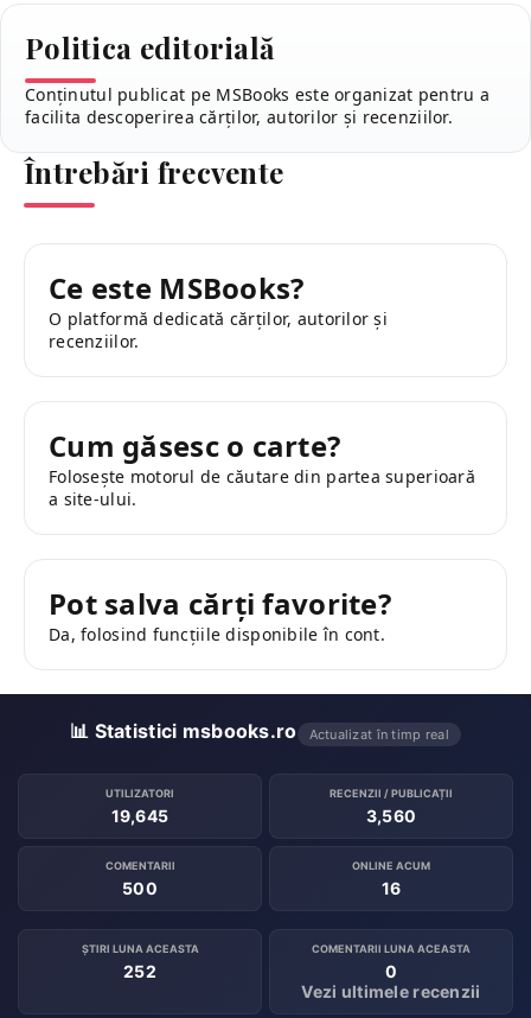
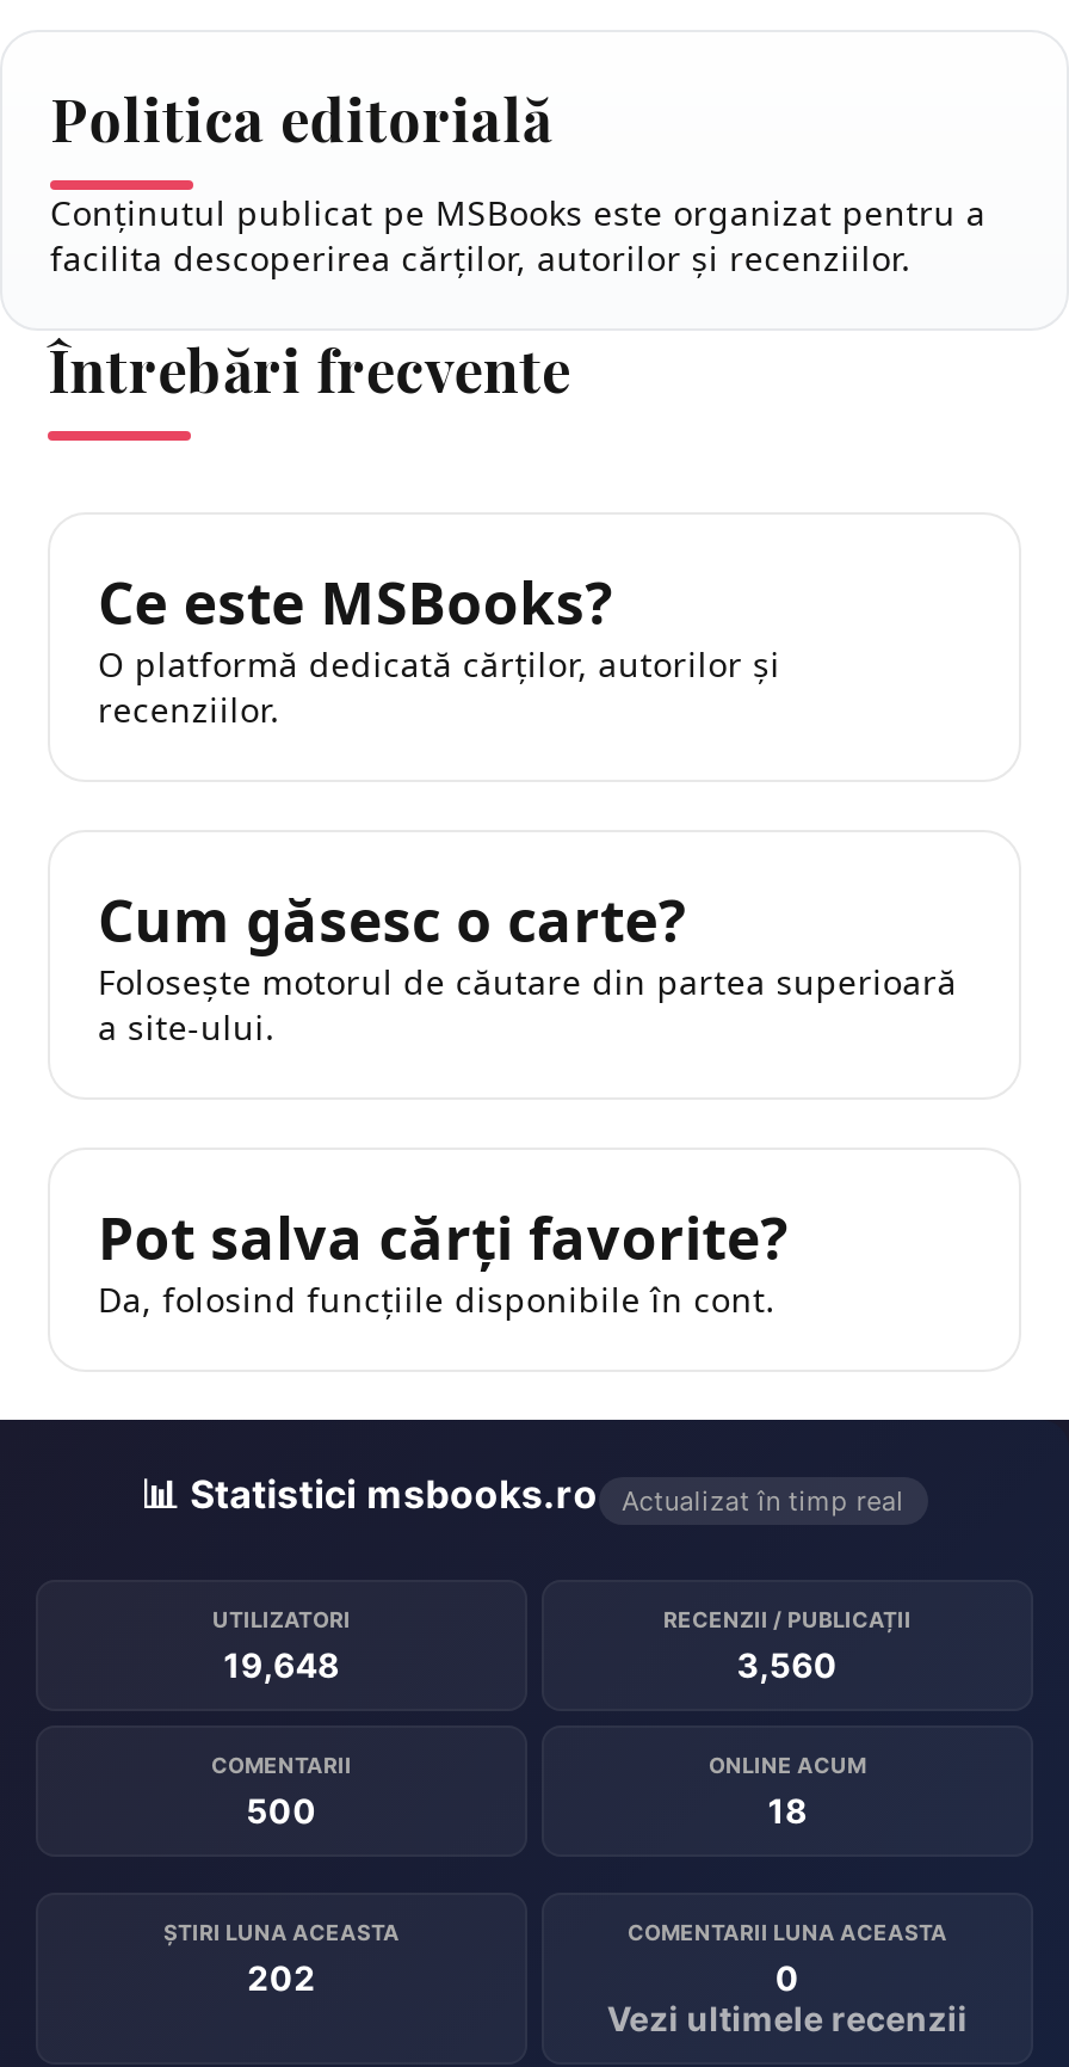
- 19,645
+ 19,648

- 16
+ 18

- 252
+ 202
